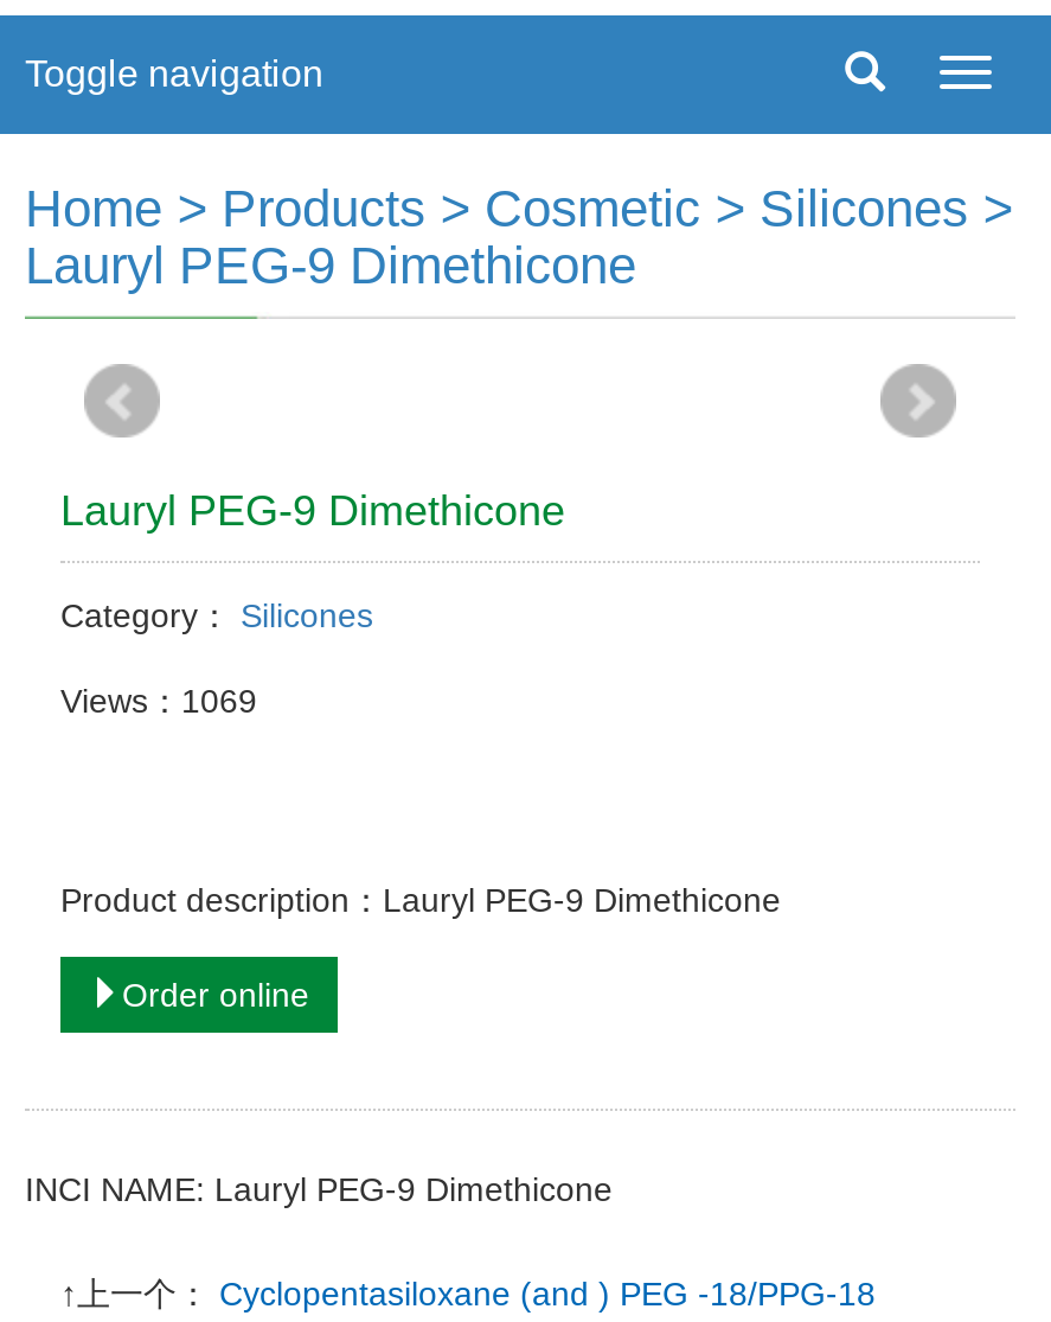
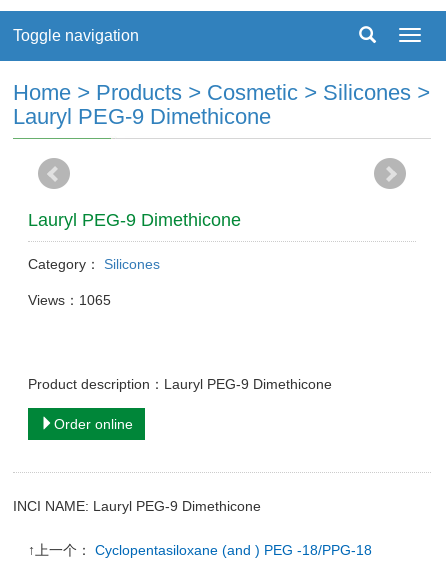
- Views：1069
+ Views：1065
